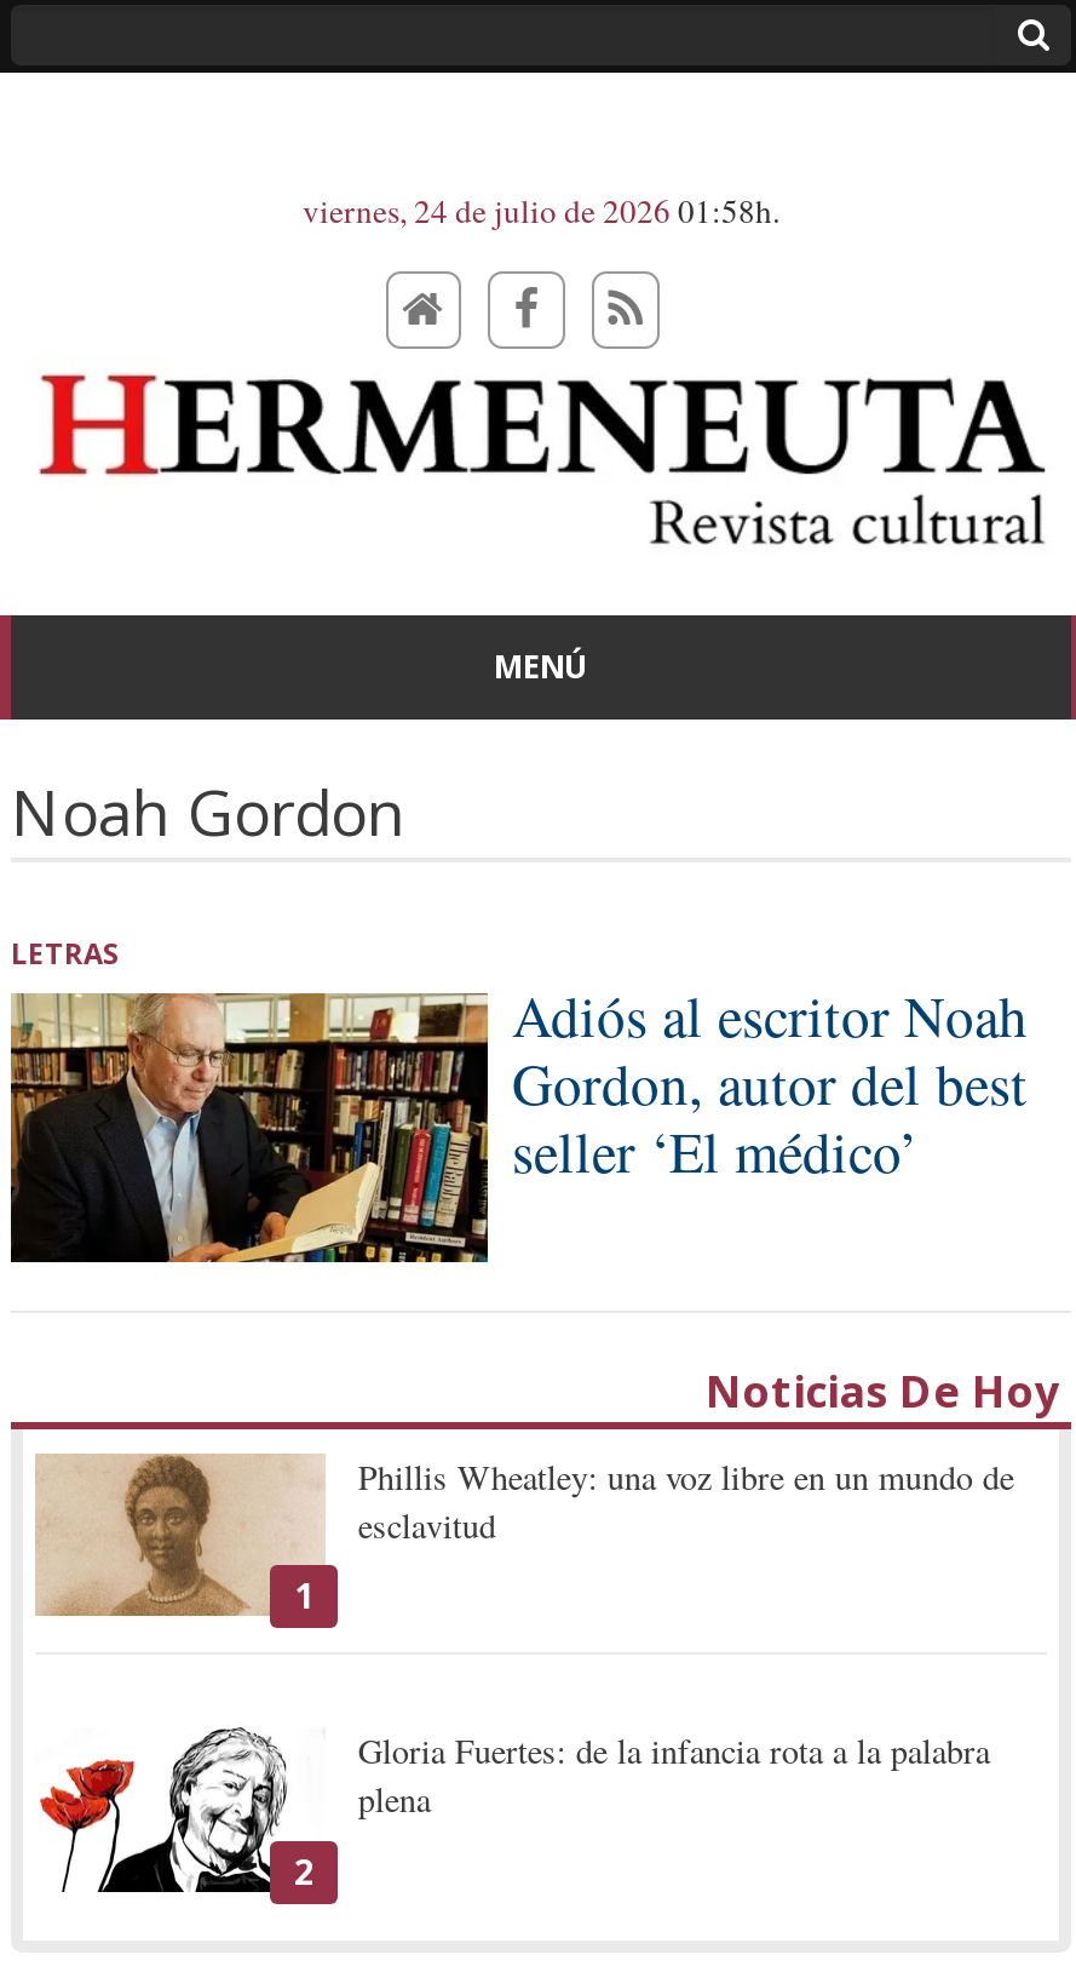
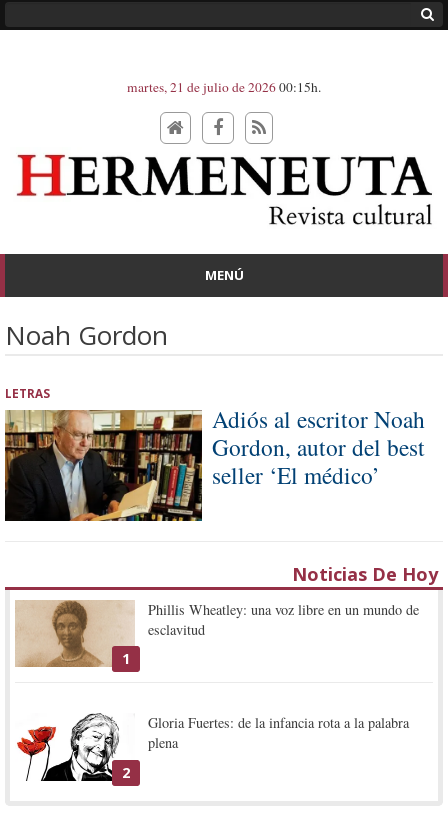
- viernes, 24 de julio de 2026 01:58h.
+ martes, 21 de julio de 2026 00:15h.
